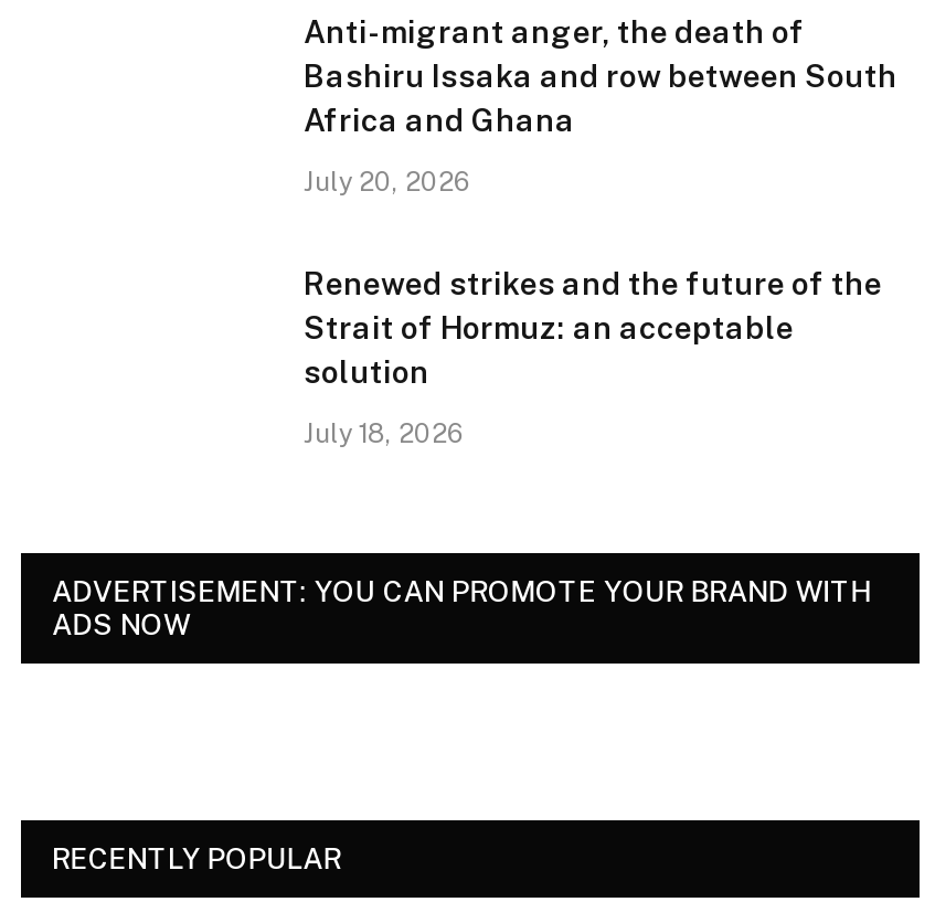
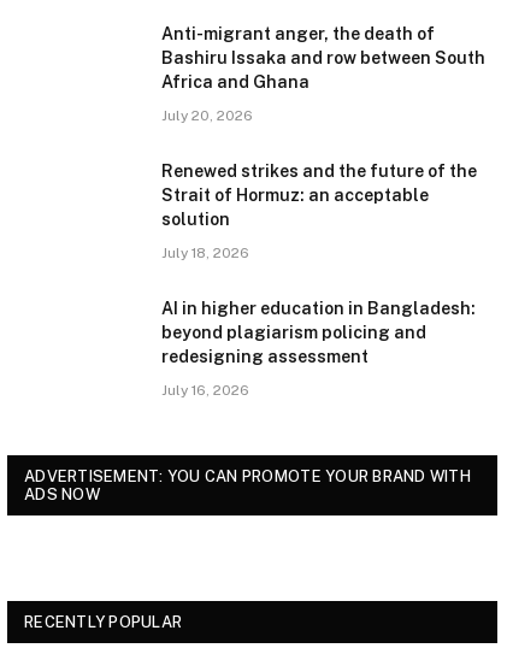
+ AI in higher education in Bangladesh:
+ beyond plagiarism policing and
+ redesigning assessment
+ July 16, 2026
